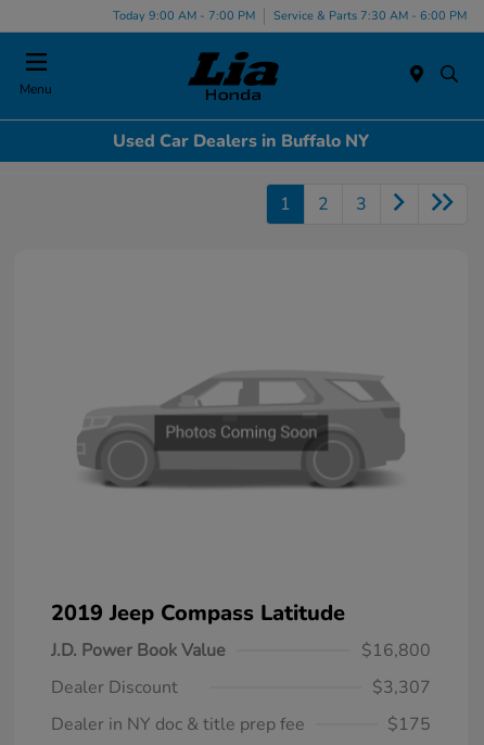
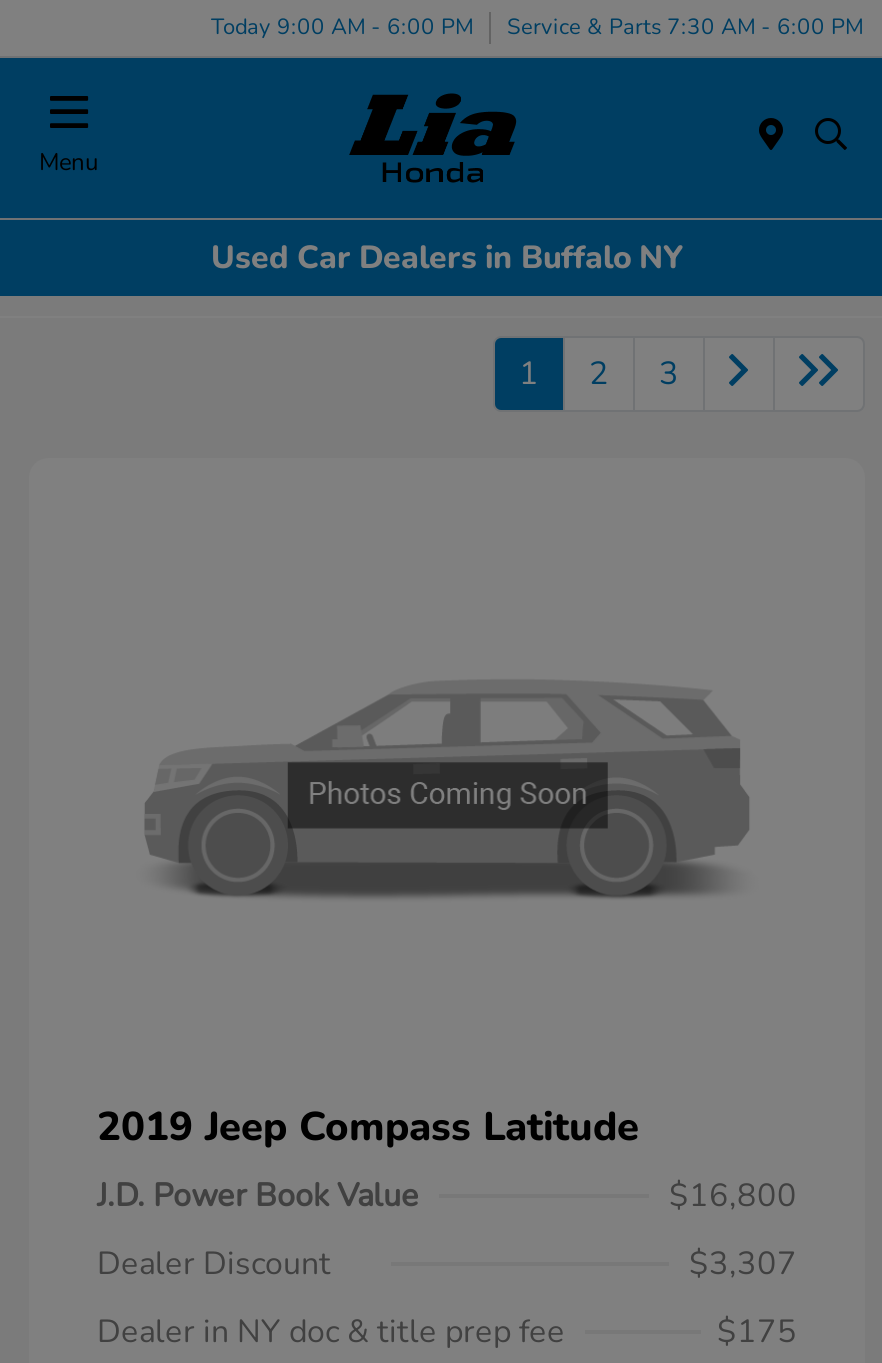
- Today 9:00 AM - 7:00 PM Service & Parts 7:30 AM - 6:00 PM
+ Today 9:00 AM - 6:00 PM Service & Parts 7:30 AM - 6:00 PM
